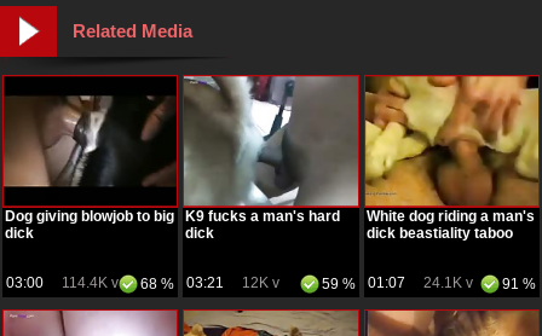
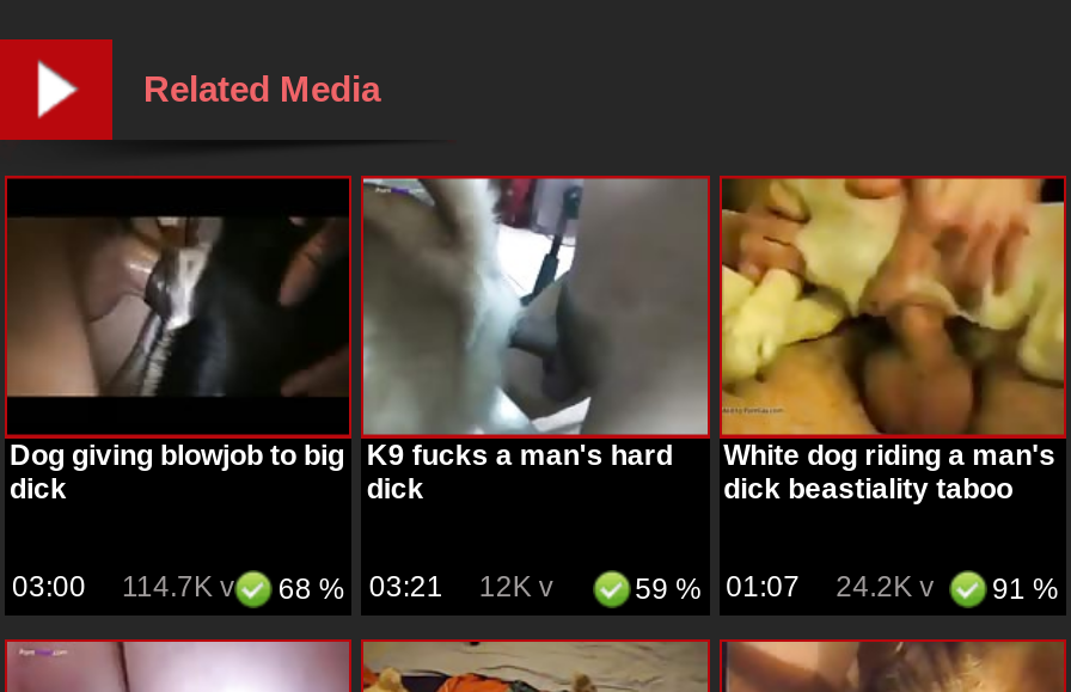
- 03:00 114.4K v 68 % 03:21 12K v
+ 03:00 114.7K v 68 % 03:21 12K v

- 59 % 01:07 24.1K v 91 %
+ 59 % 01:07 24.2K v 91 %
